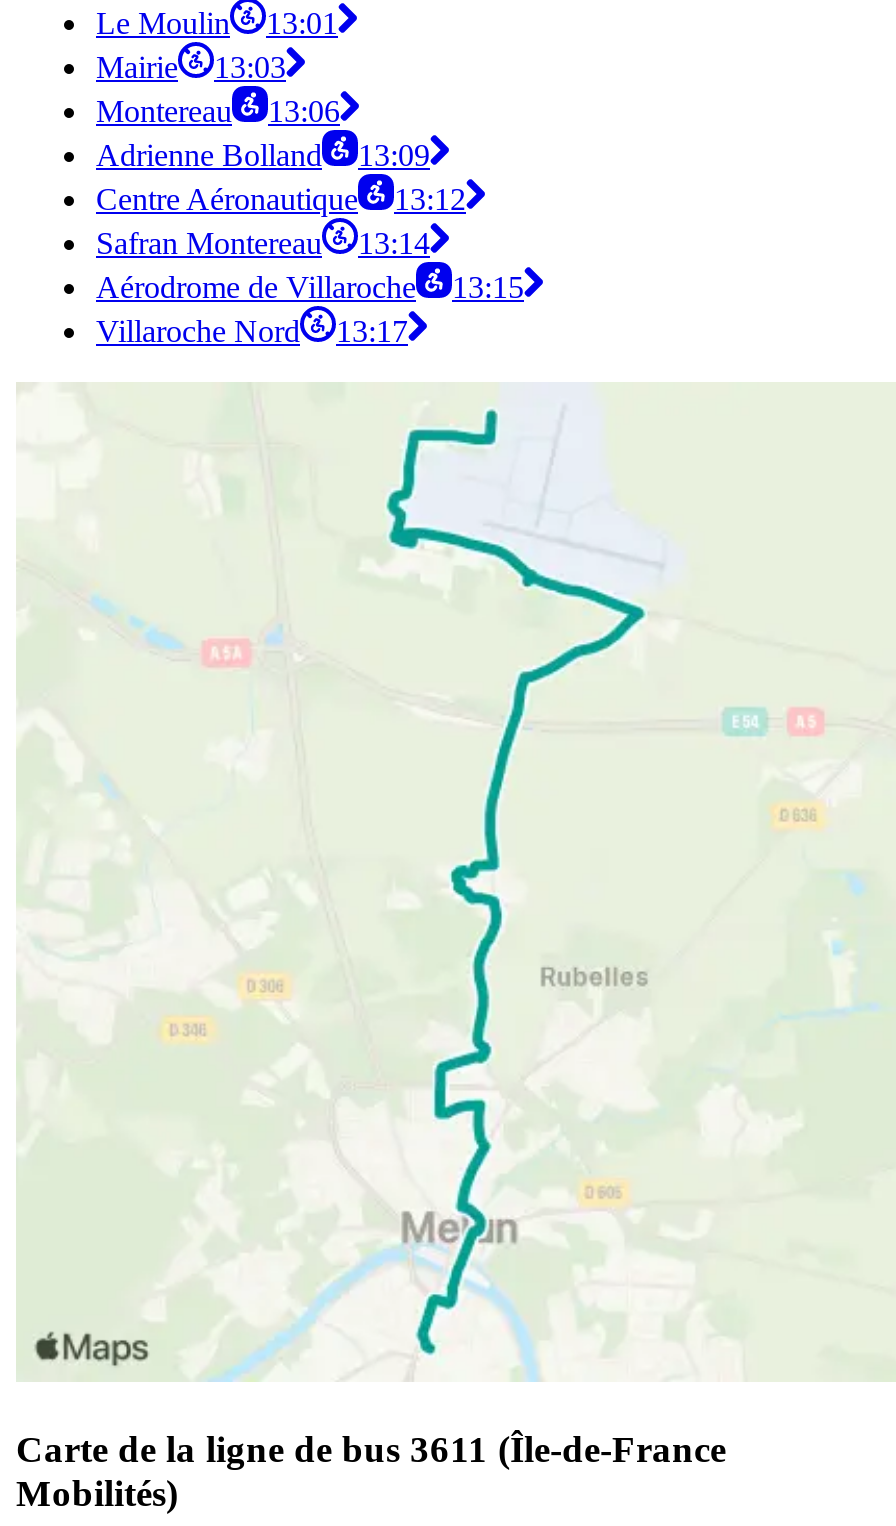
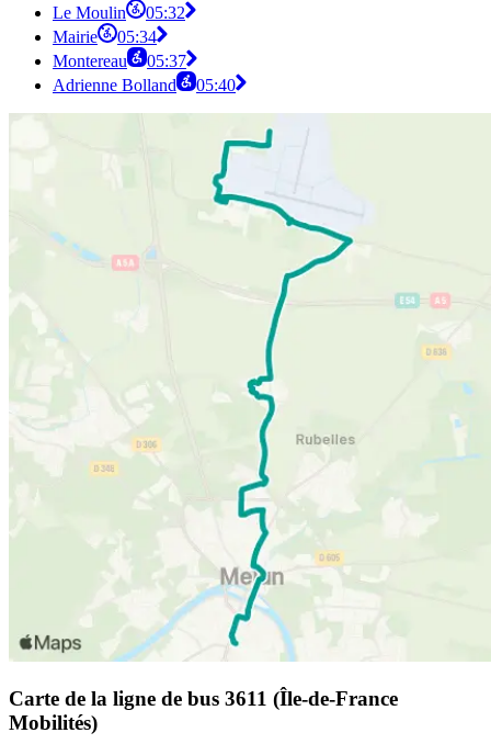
- Le Moulin 13:01
+ Le Moulin 05:32

- Mairie 13:03
+ Mairie 05:34

- Montereau 13:06
+ Montereau 05:37

- 13:09
- Centre Aéronautique
- 13:12
- Safran Montereau
- 13:14
- Aérodrome de Villaroche
- 13:15
- Villaroche Nord
- 13:17
+ 05:40
